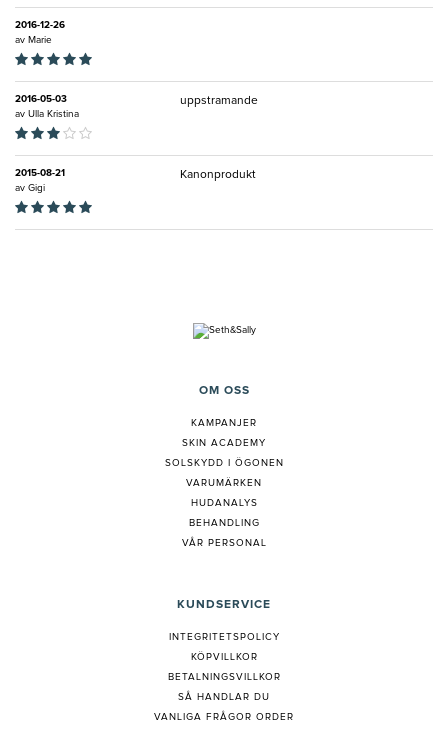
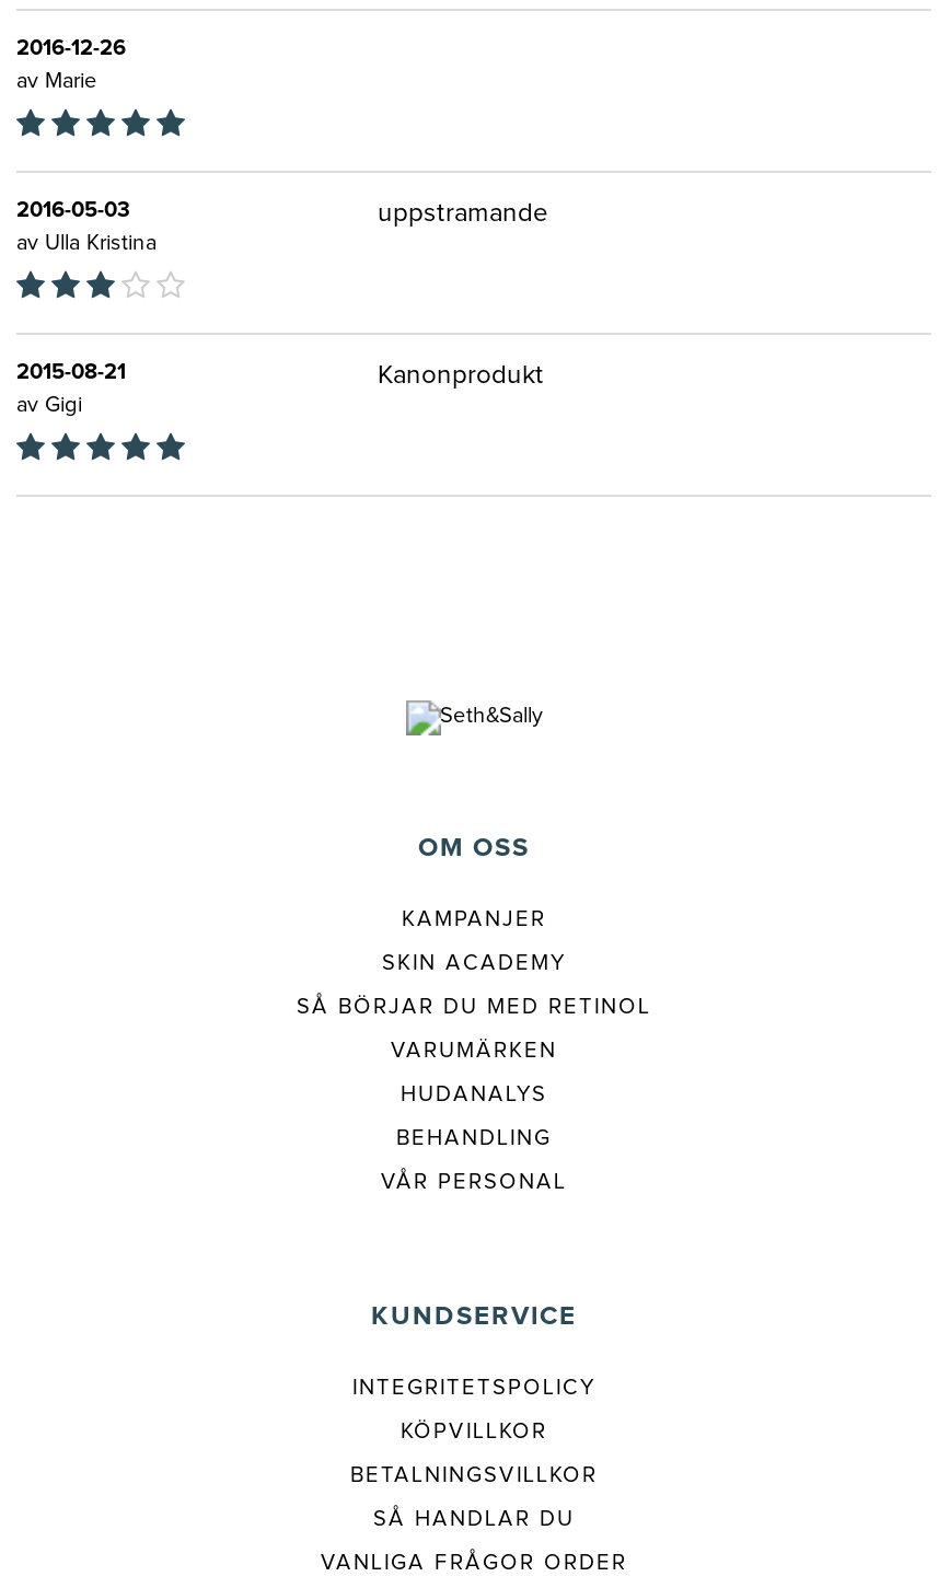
- SOLSKYDD I ÖGONEN
+ SÅ BÖRJAR DU MED RETINOL
